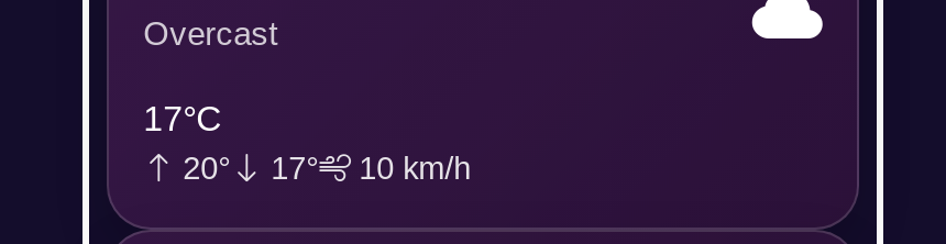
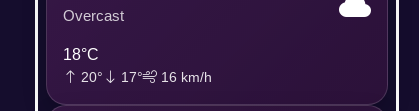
- 17°C
+ 18°C

- 20° 17° 10 km/h
+ 20° 17° 16 km/h
